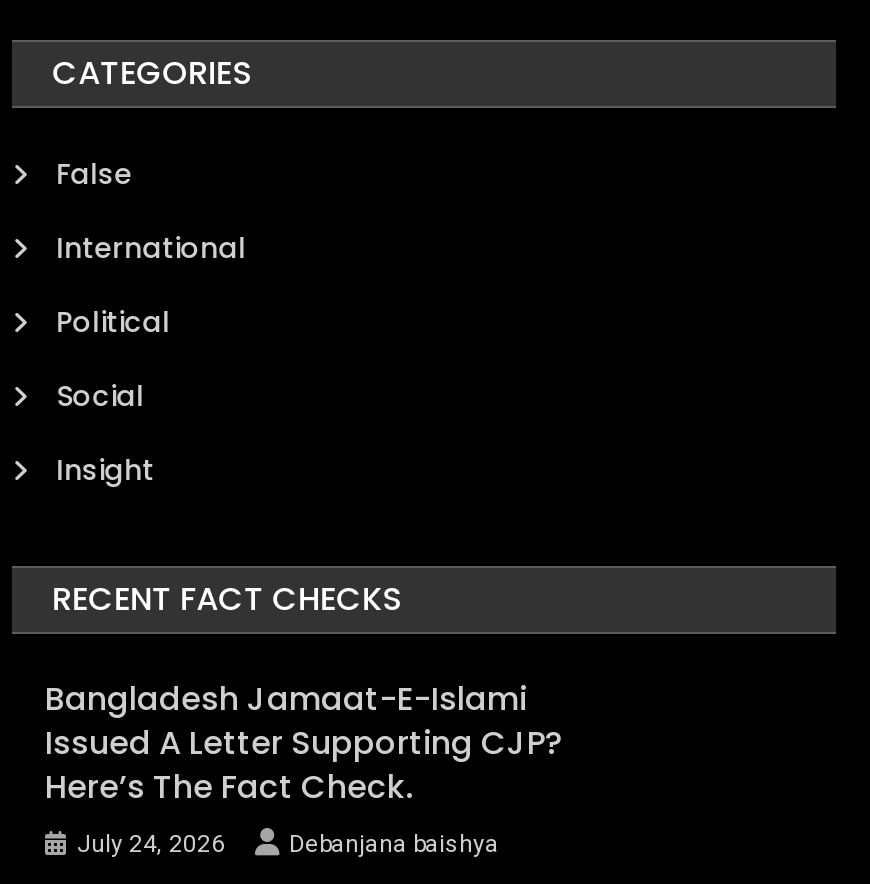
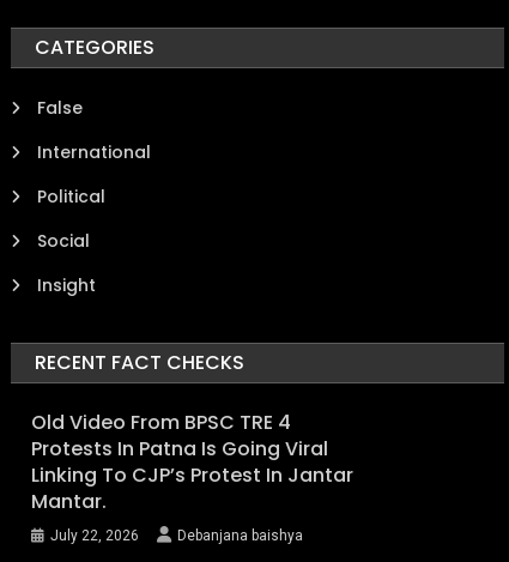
- Bangladesh Jamaat-E-Islami
- Issued A Letter Supporting CJP?
- Here’s The Fact Check.
- July 24, 2026
+ Old Video From BPSC TRE 4
+ Protests In Patna Is Going Viral
+ Linking To CJP’s Protest In Jantar
+ Mantar.
+ July 22, 2026
